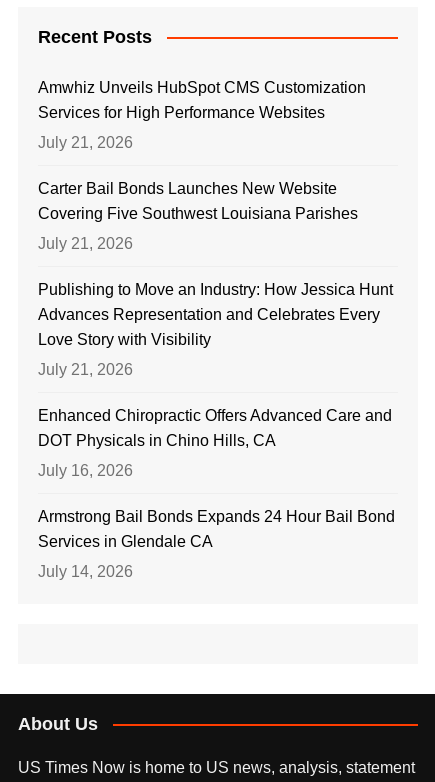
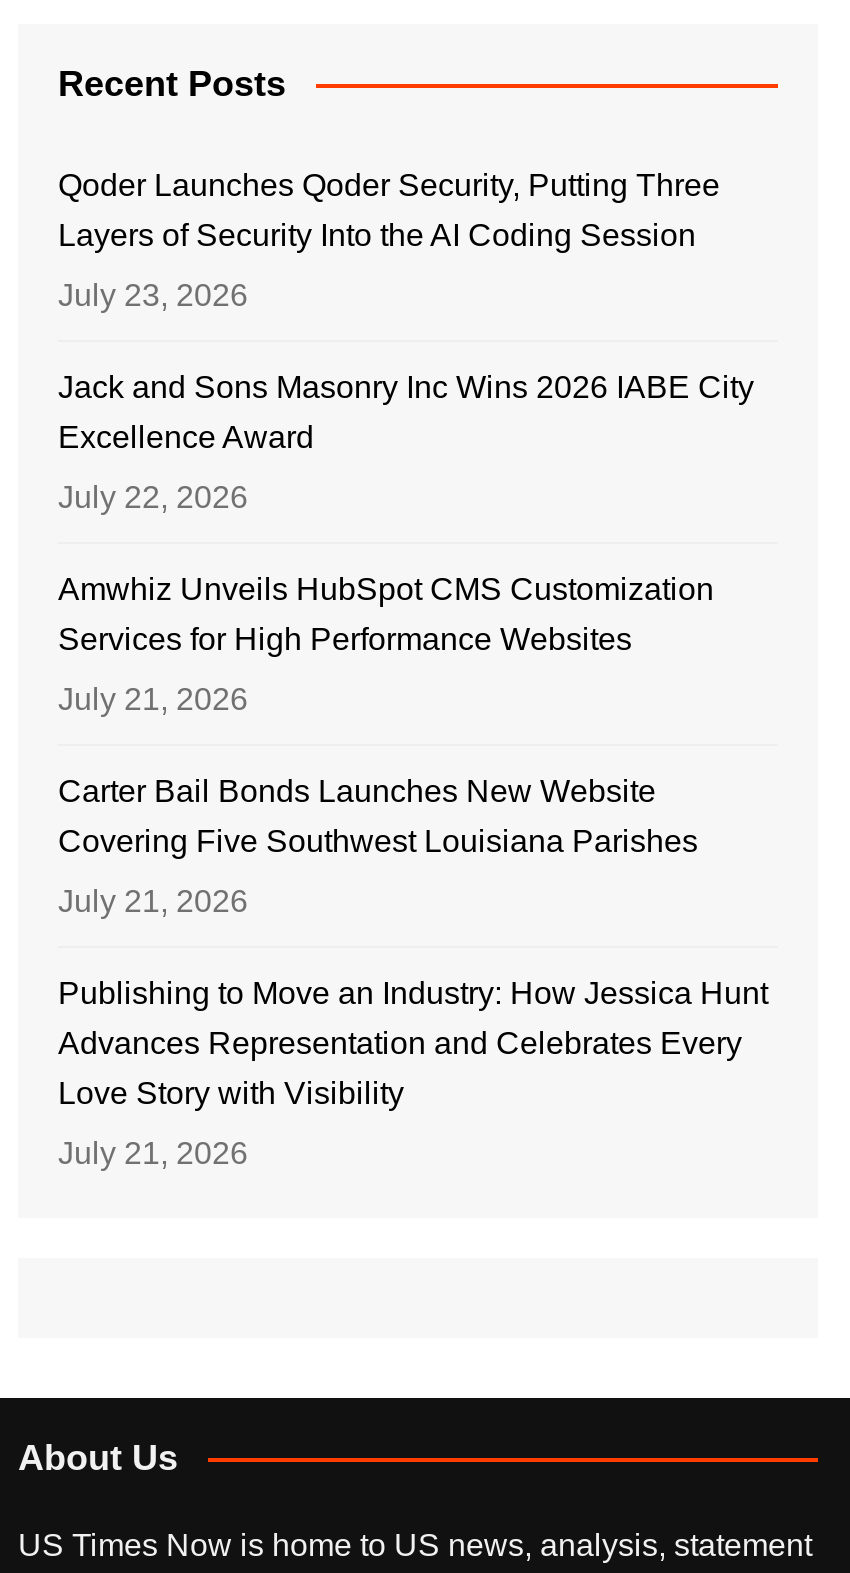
+ Qoder Launches Qoder Security, Putting Three
+ Layers of Security Into the AI Coding Session
+ July 23, 2026
+ Jack and Sons Masonry Inc Wins 2026 IABE City
+ Excellence Award
+ July 22, 2026

moved down: Amwhiz Unveils HubSpot CMS Customization | Services for High Performance Websites | July 21, 2026 | ... | Love Story with Visibility | July 21, 2026

- Enhanced Chiropractic Offers Advanced Care and
- DOT Physicals in Chino Hills, CA
- July 16, 2026
- Armstrong Bail Bonds Expands 24 Hour Bail Bond
- Services in Glendale CA
- July 14, 2026
